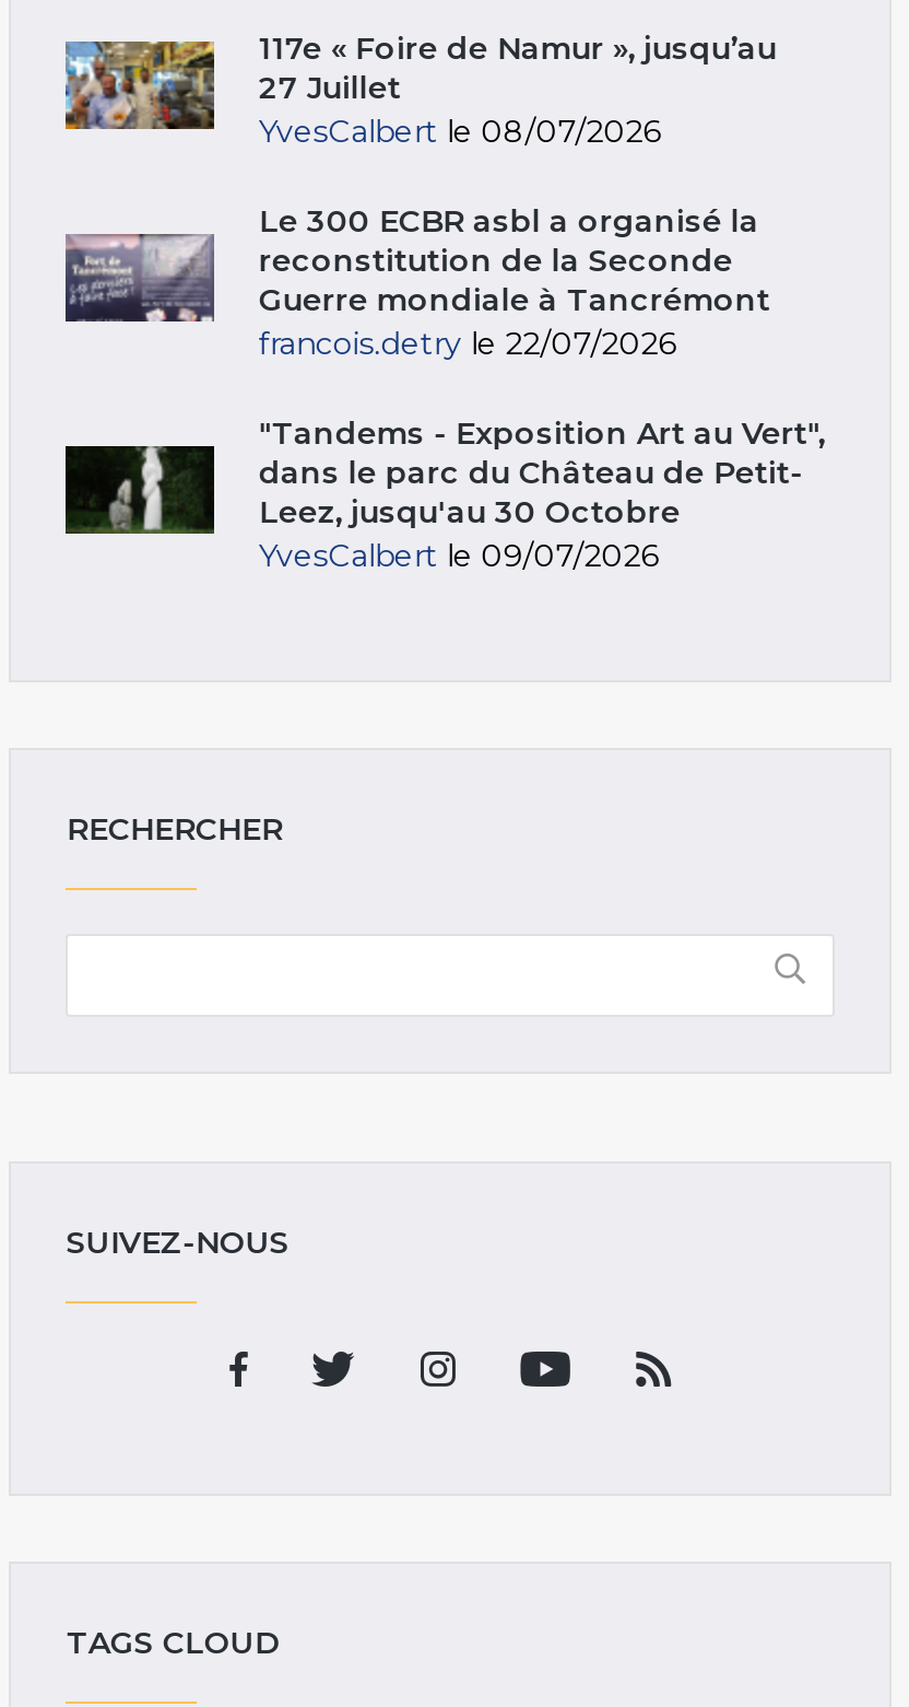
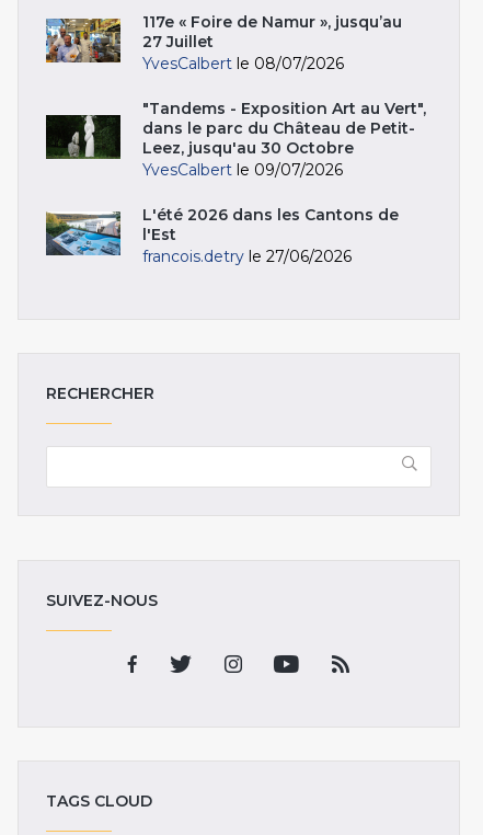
- [image]
- Le 300 ECBR asbl a organisé la
- reconstitution de la Seconde
- Guerre mondiale à Tancrémont
- francois.detry le 22/07/2026

moved up: [image] | "Tandems - Exposition Art au Vert", | dans le parc du Château de Petit- | Leez, jusqu'au 30 Octobre | YvesCalbert le 09/07/2026

+ [image]
+ L'été 2026 dans les Cantons de
+ l'Est
+ francois.detry le 27/06/2026
